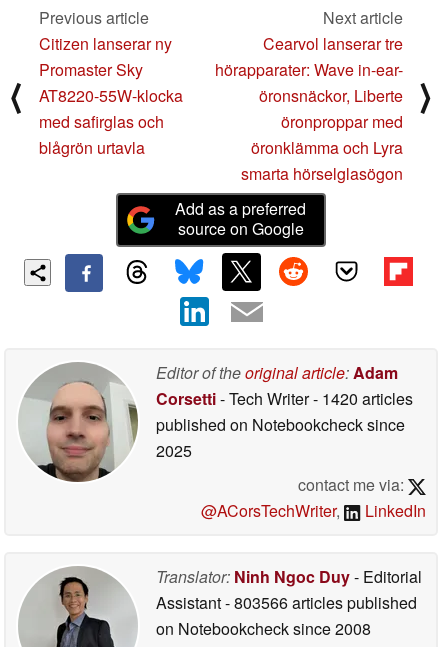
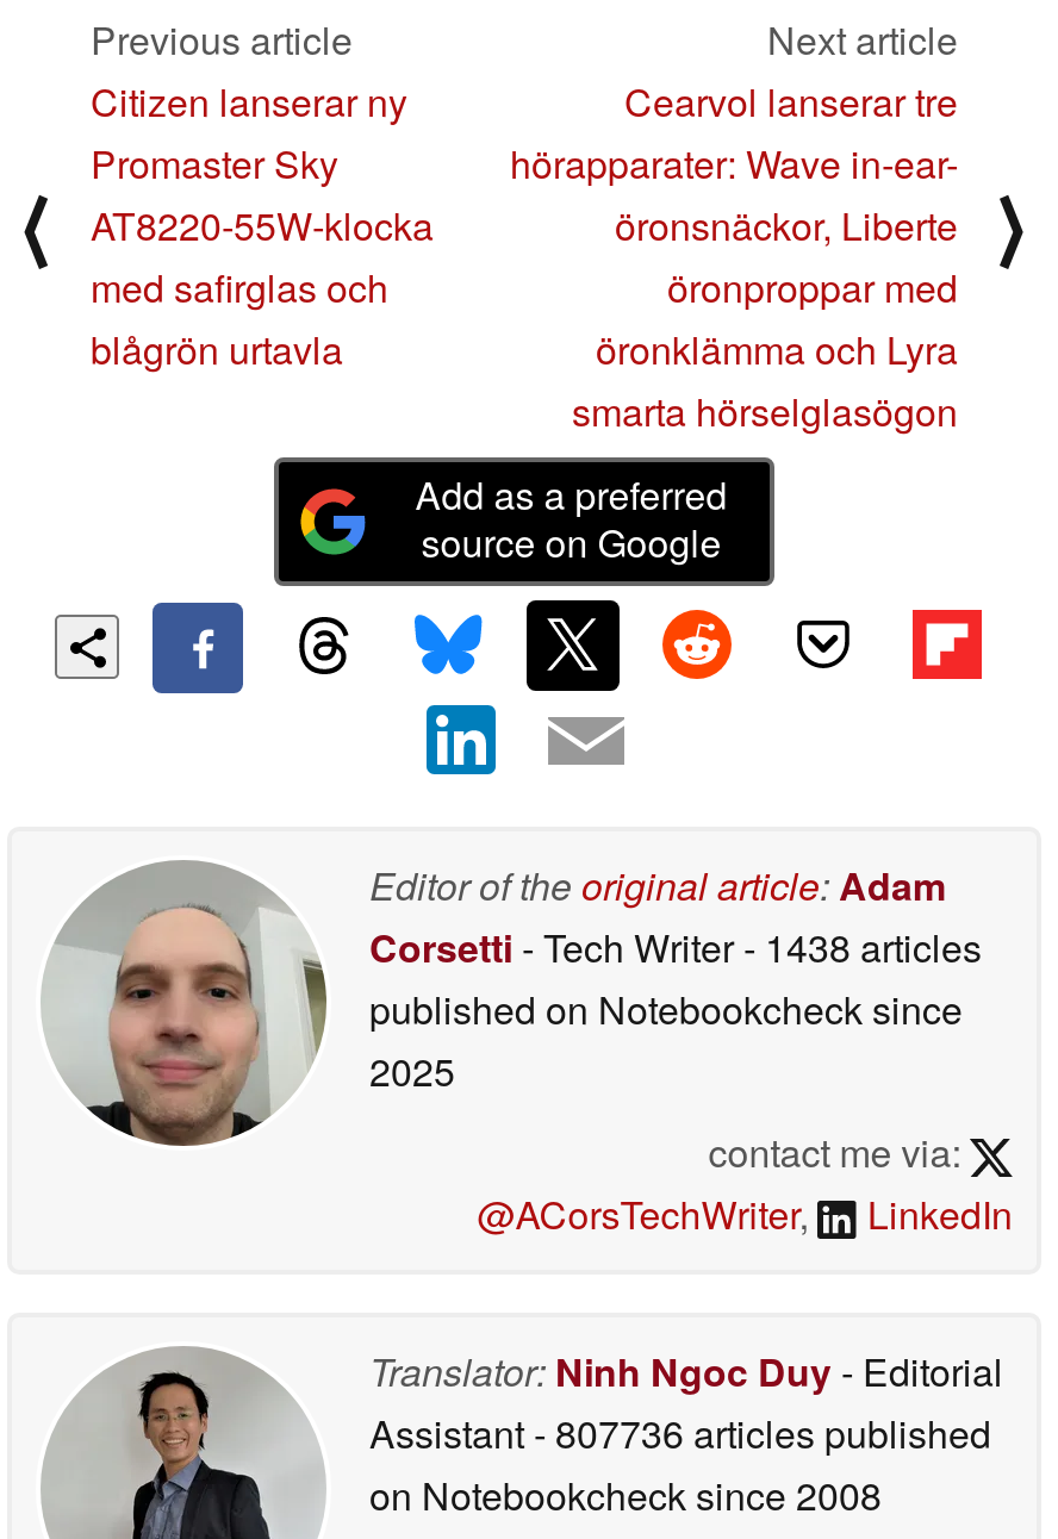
- Corsetti - Tech Writer - 1420 articles
+ Corsetti - Tech Writer - 1438 articles

- Assistant - 803566 articles published
+ Assistant - 807736 articles published
